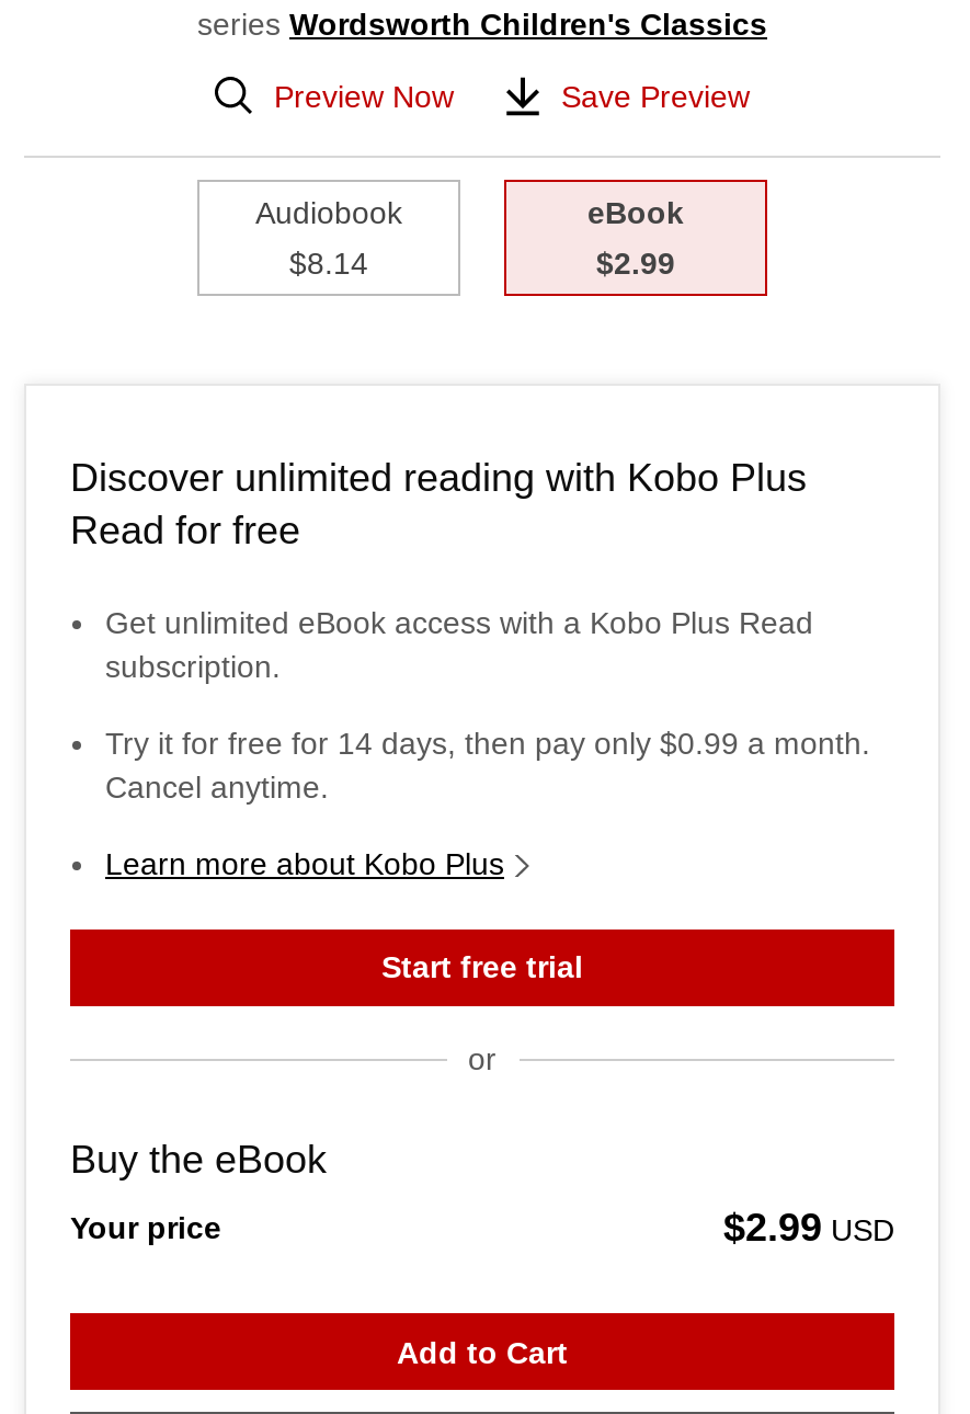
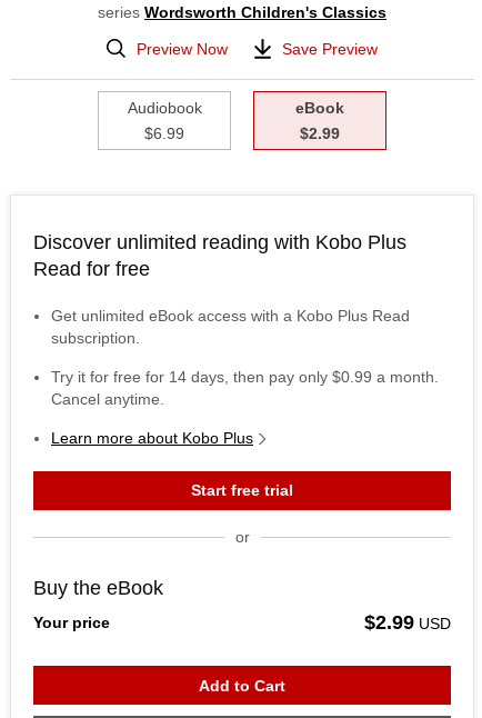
- $8.14
+ $6.99
